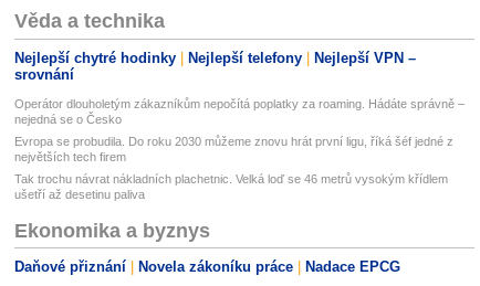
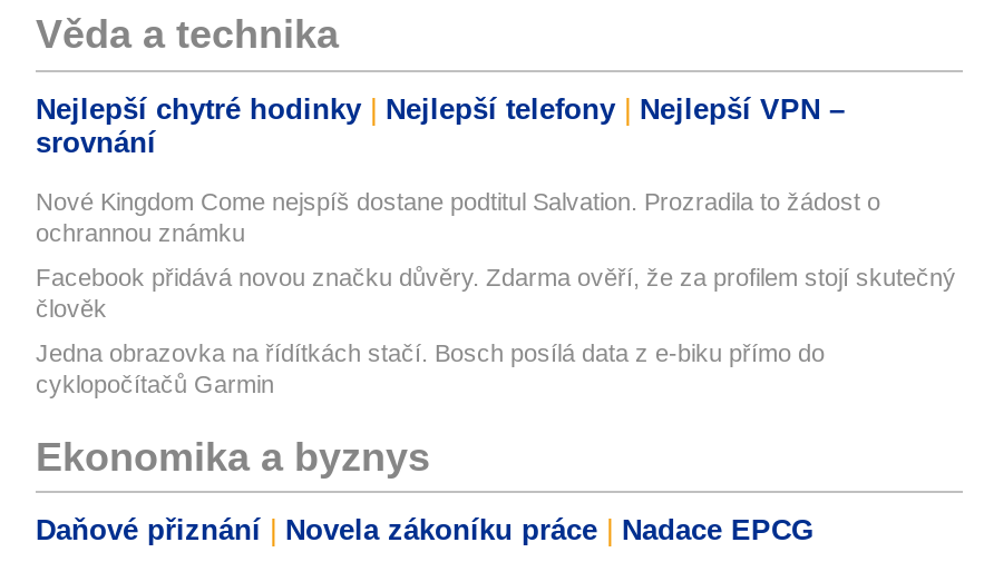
- Operátor dlouholetým zákazníkům nepočítá poplatky za roaming. Hádáte správně –
- nejedná se o Česko
+ Nové Kingdom Come nejspíš dostane podtitul Salvation. Prozradila to žádost o
+ ochrannou známku

- Evropa se probudila. Do roku 2030 můžeme znovu hrát první ligu, říká šéf jedné z
- největších tech firem
+ Facebook přidává novou značku důvěry. Zdarma ověří, že za profilem stojí skutečný
+ člověk

- Tak trochu návrat nákladních plachetnic. Velká loď se 46 metrů vysokým křídlem
- ušetří až desetinu paliva
+ Jedna obrazovka na řídítkách stačí. Bosch posílá data z e-biku přímo do
+ cyklopočítačů Garmin
